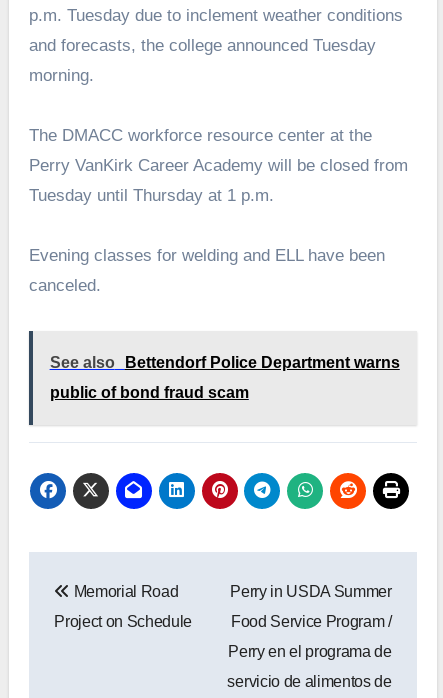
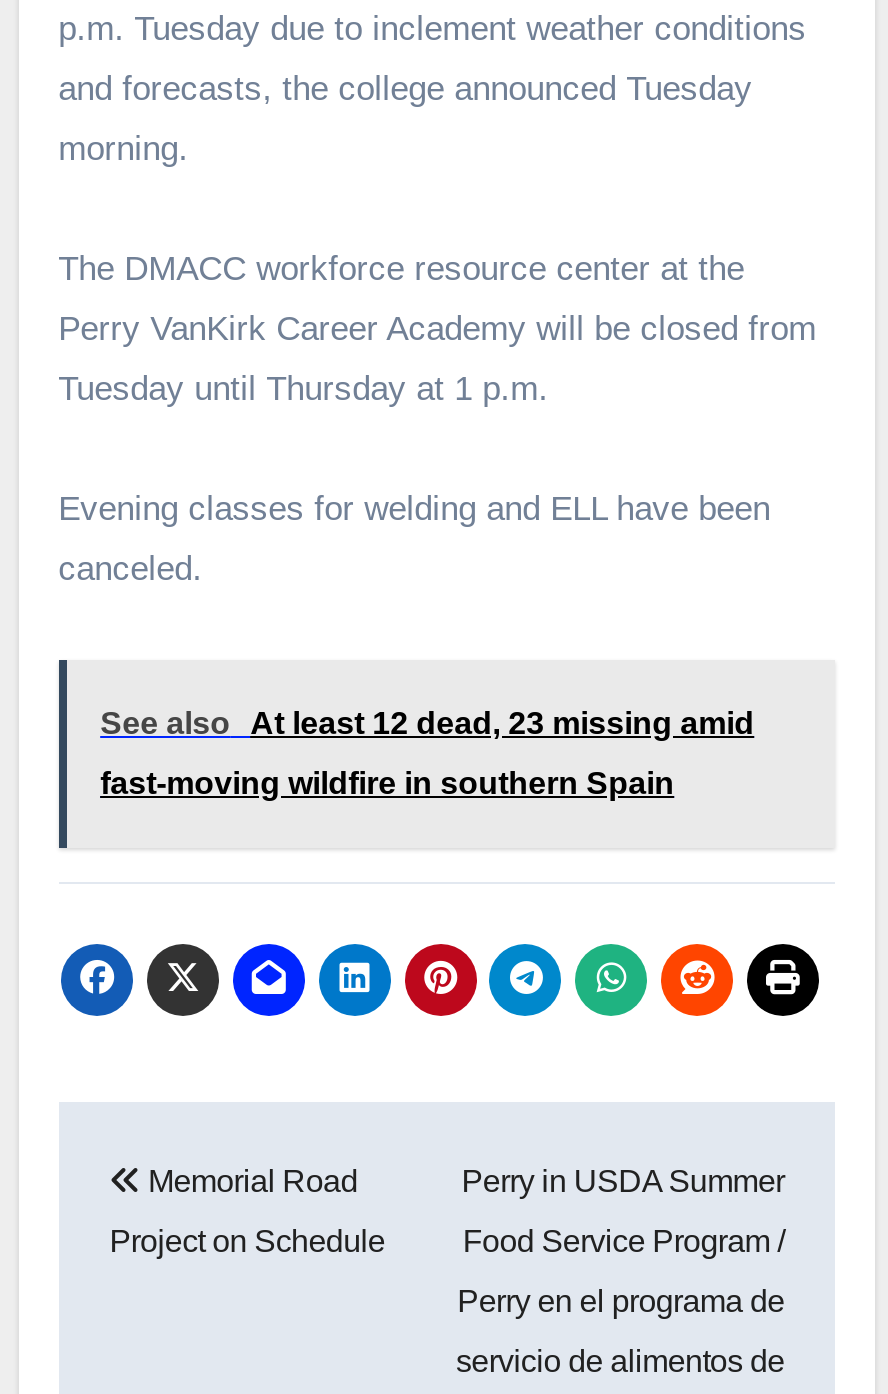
- See also Bettendorf Police Department warns
+ See also At least 12 dead, 23 missing amid

- public of bond fraud scam
+ fast-moving wildfire in southern Spain
